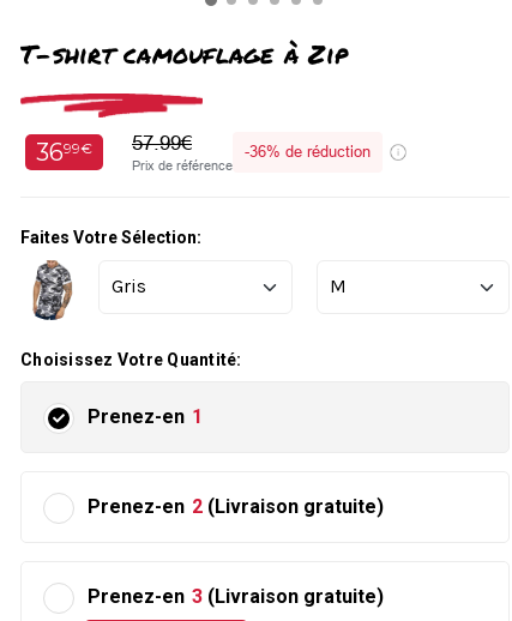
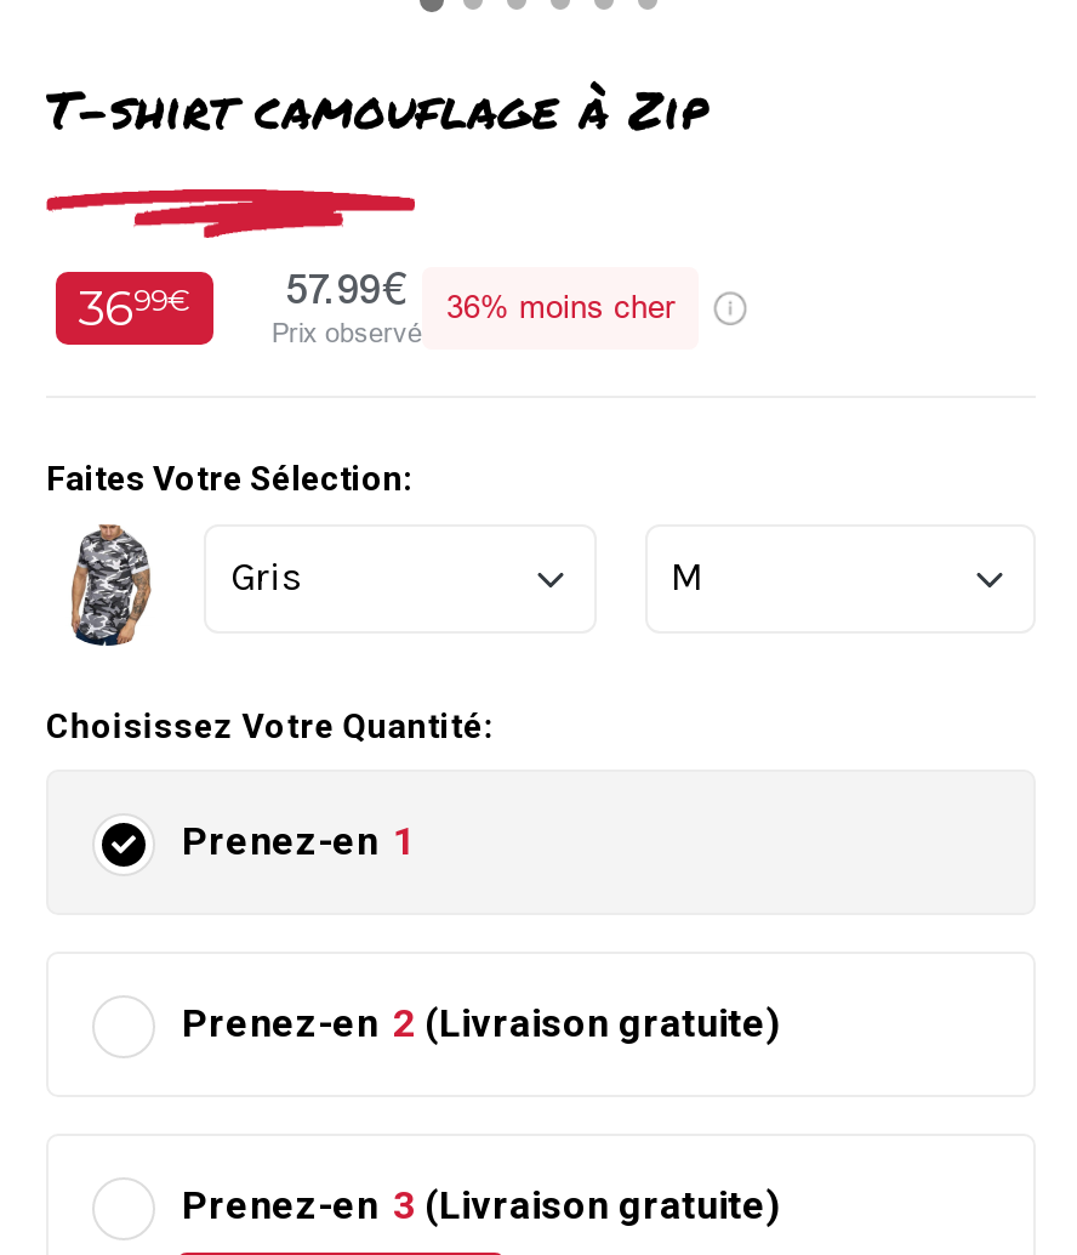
- -36% de réduction
+ 36% moins cher

- Prix de référence
+ Prix observé
